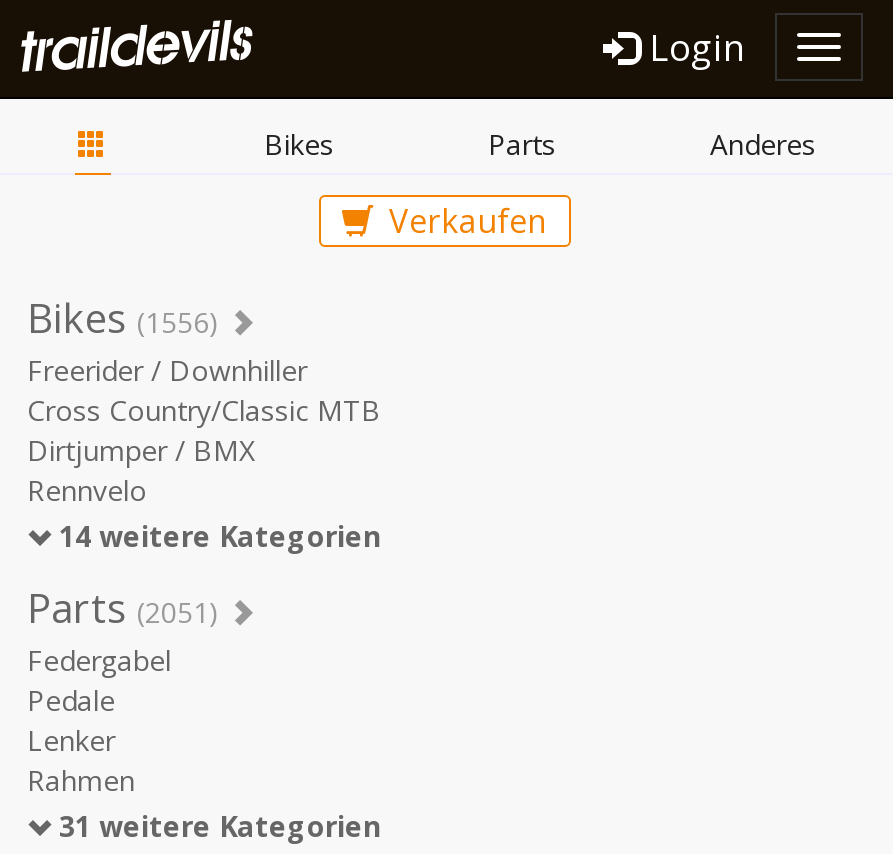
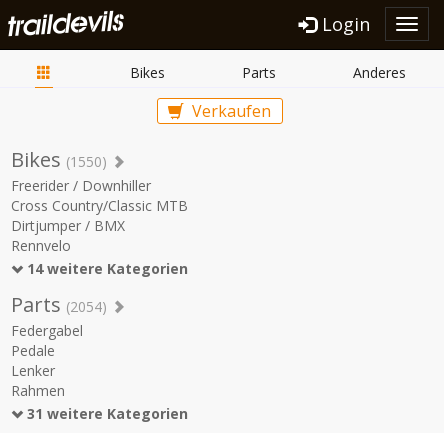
- Bikes (1556)
+ Bikes (1550)

- Parts (2051)
+ Parts (2054)
